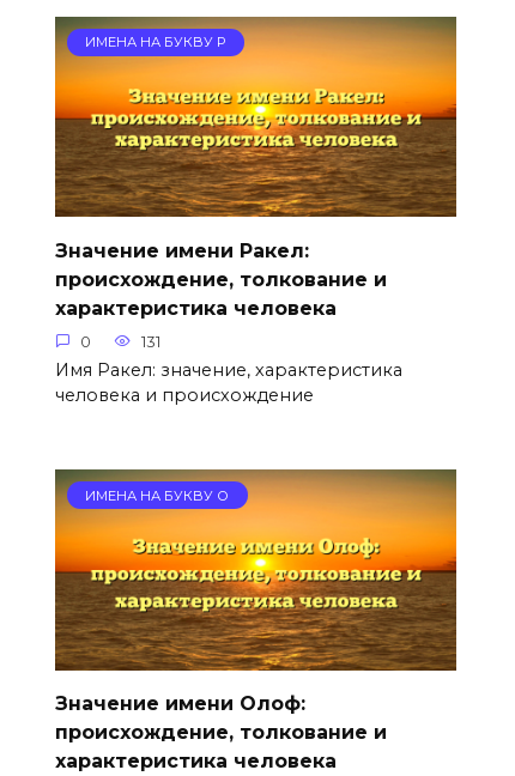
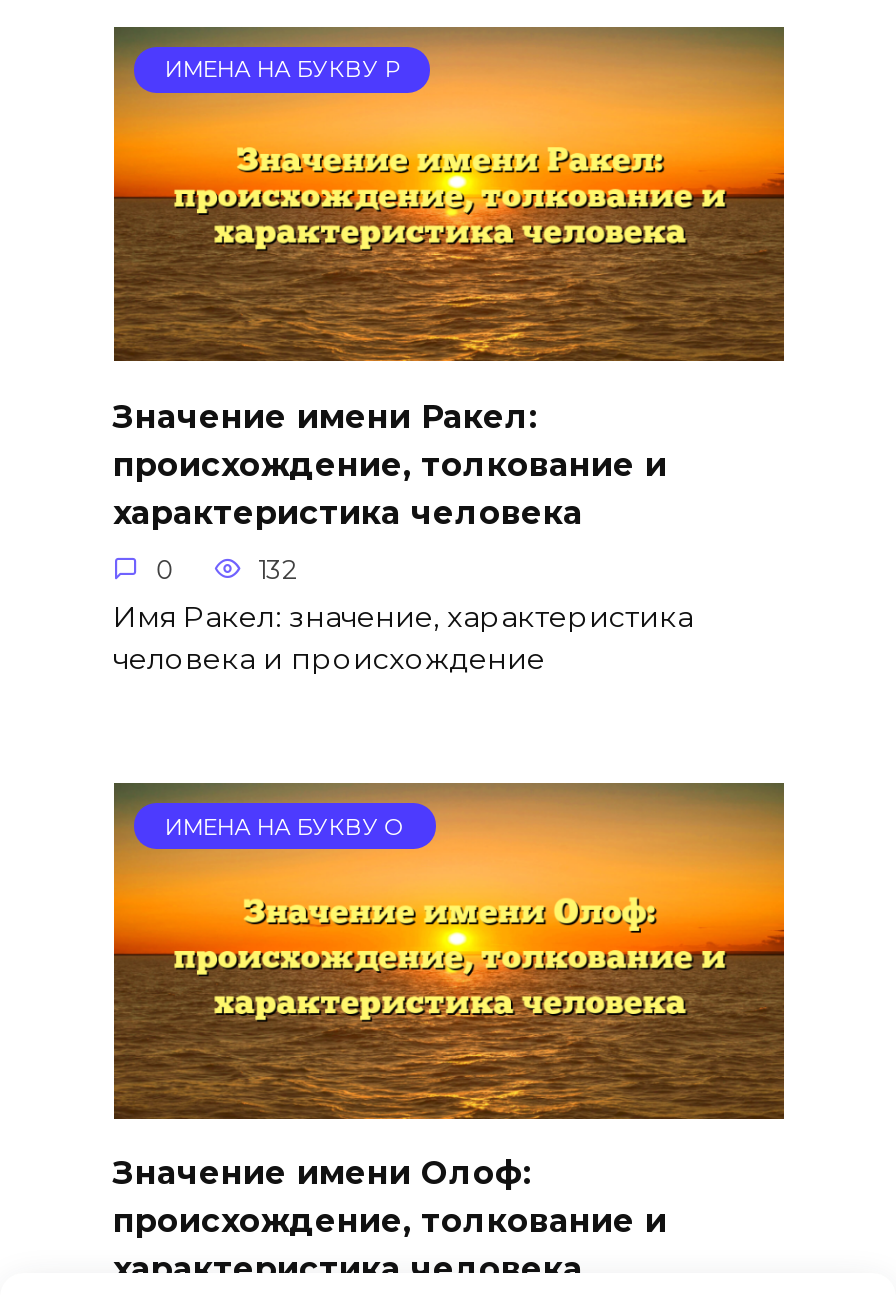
- 131
+ 132
